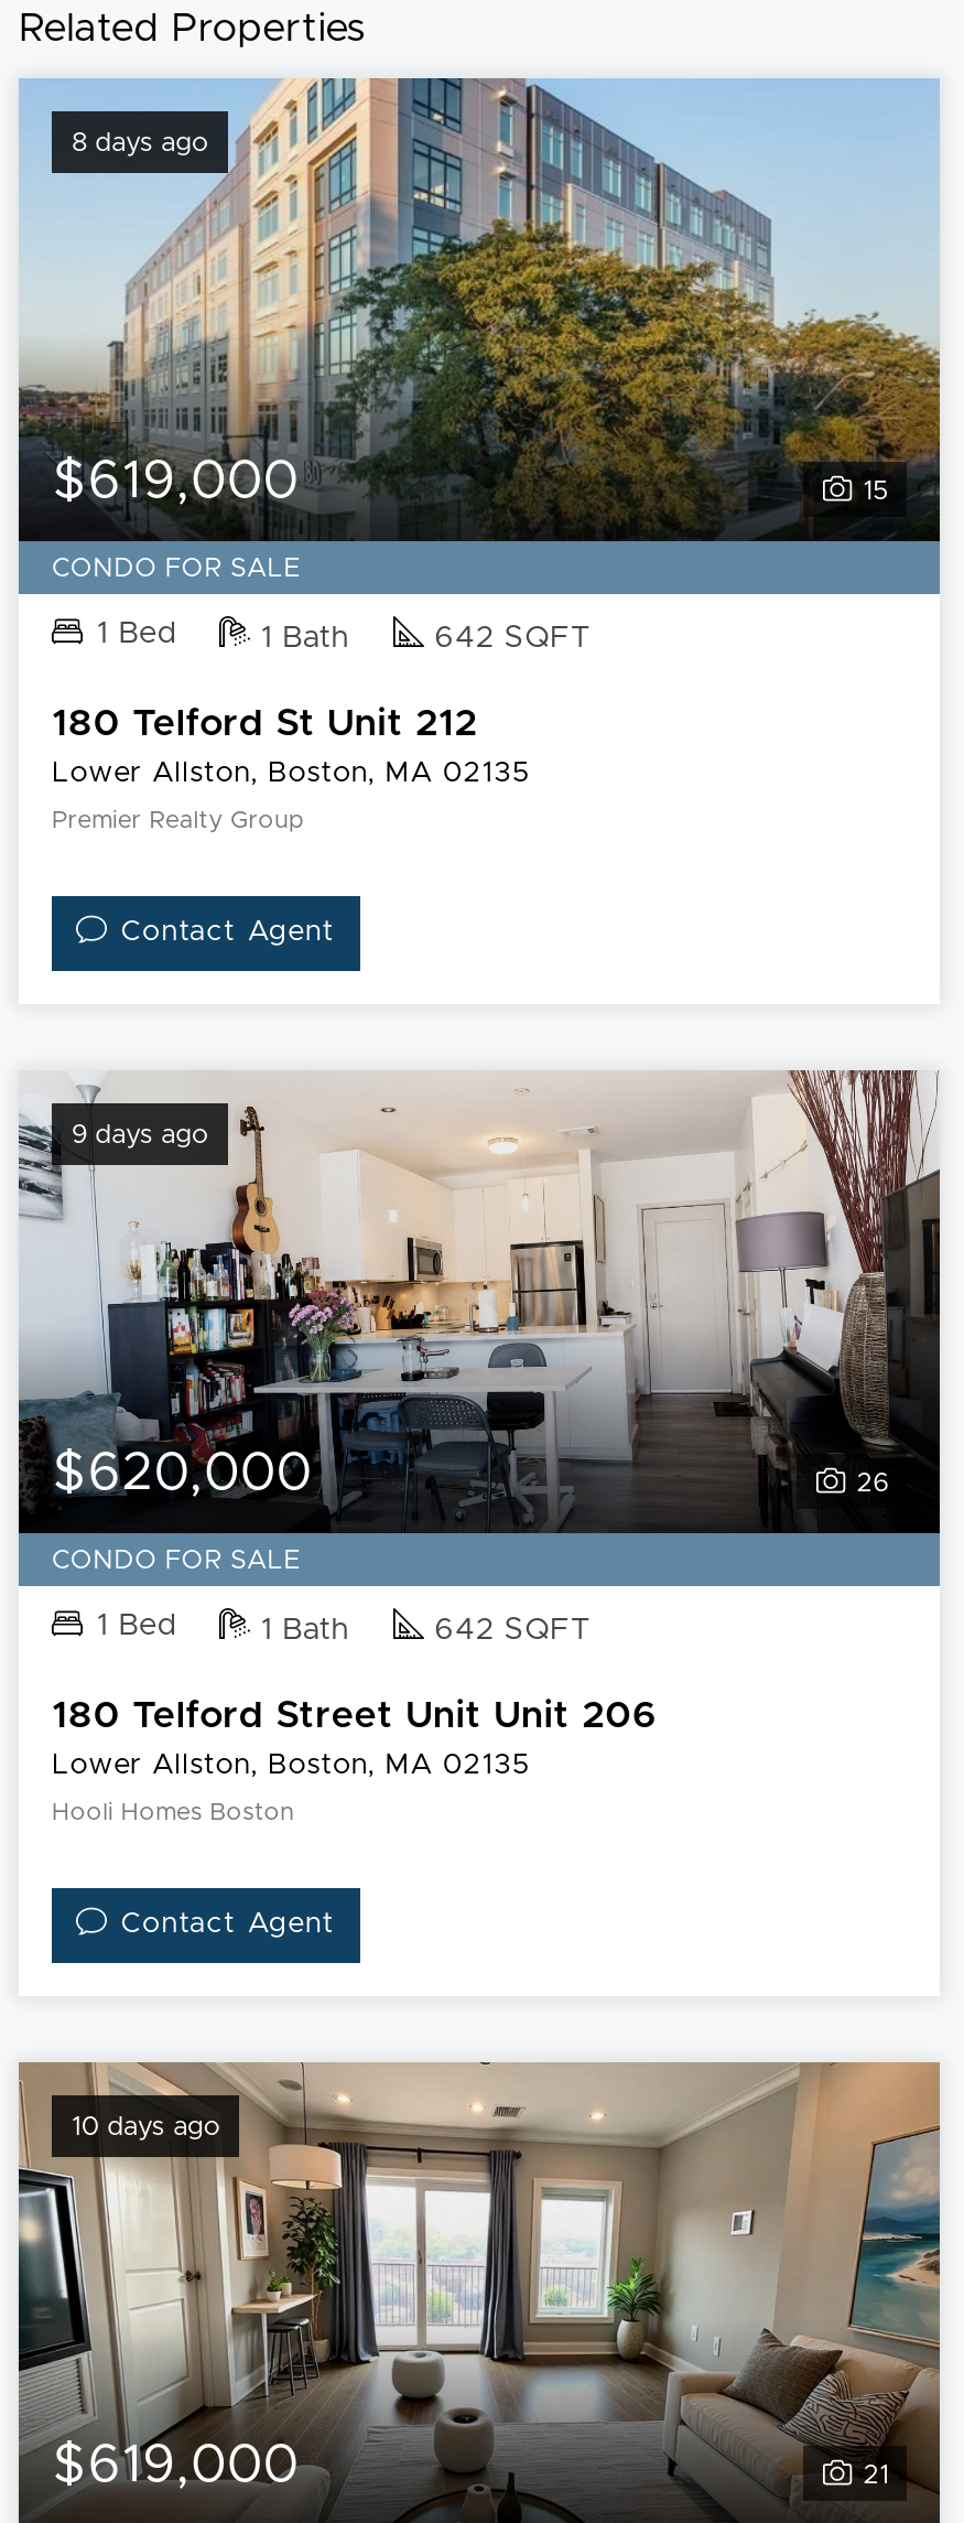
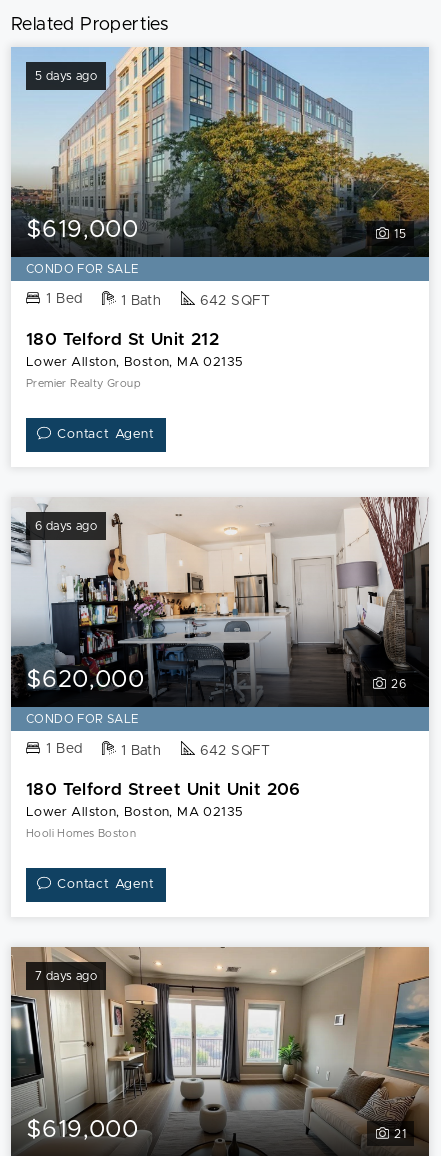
- 8 days ago
+ 5 days ago

- 9 days ago
+ 6 days ago

- 10 days ago
+ 7 days ago
